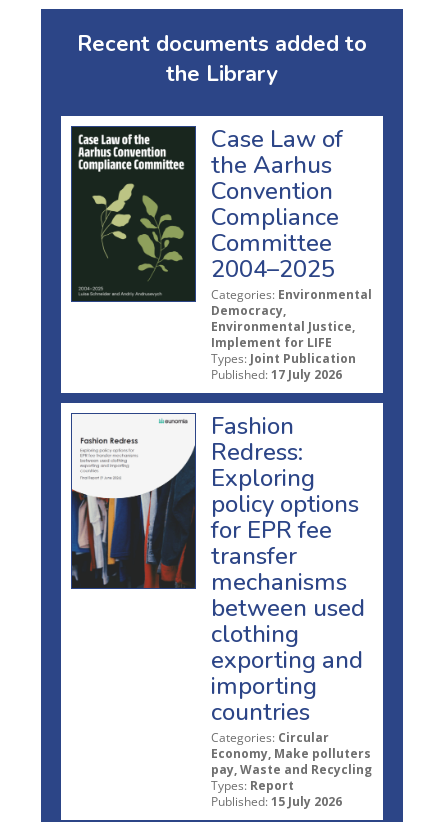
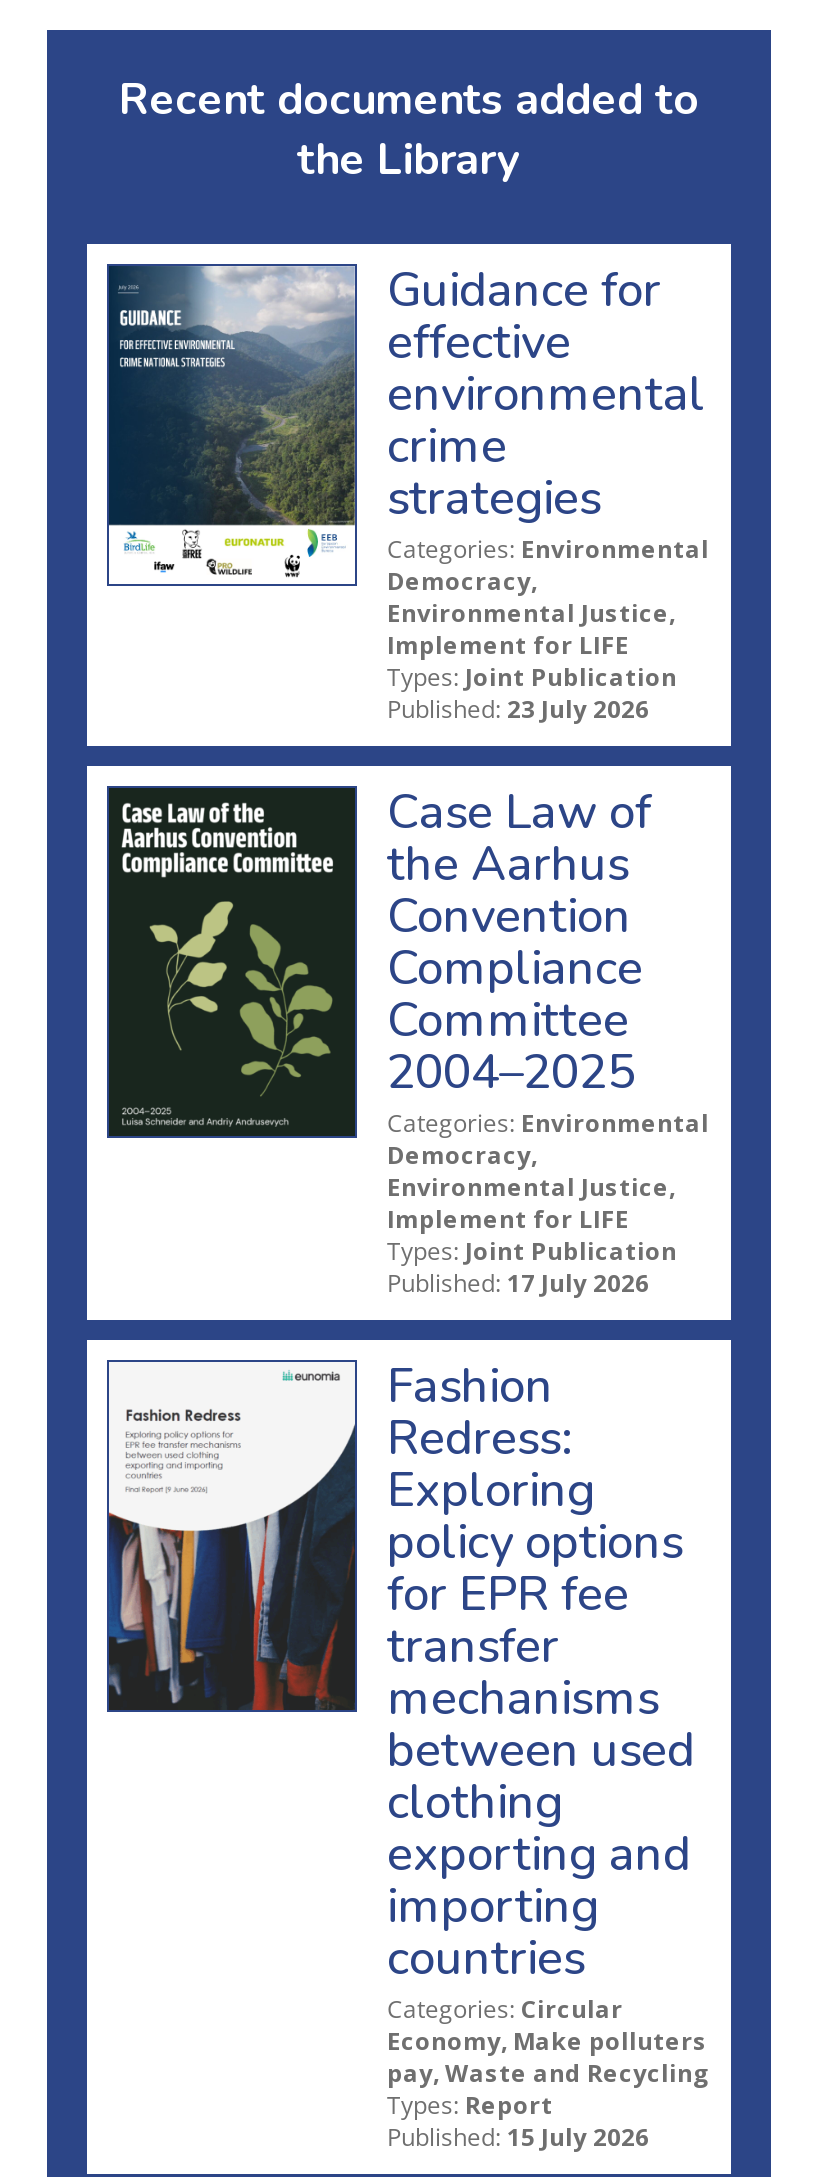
+ [image]
+ Guidance for
+ effective
+ environmental
+ crime
+ strategies
+ Categories: Environmental
+ Democracy,
+ Environmental Justice,
+ Implement for LIFE
+ Types: Joint Publication
+ Published: 23 July 2026
